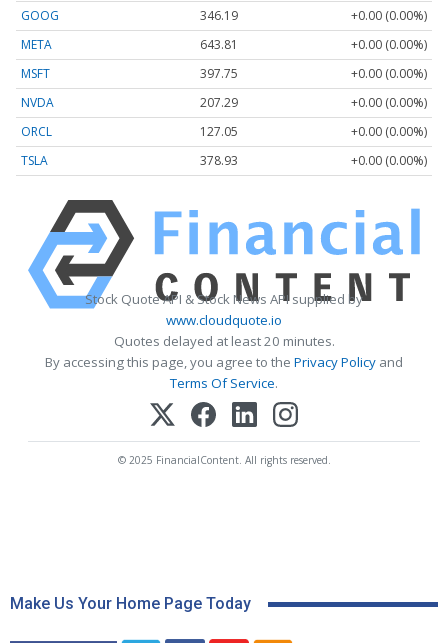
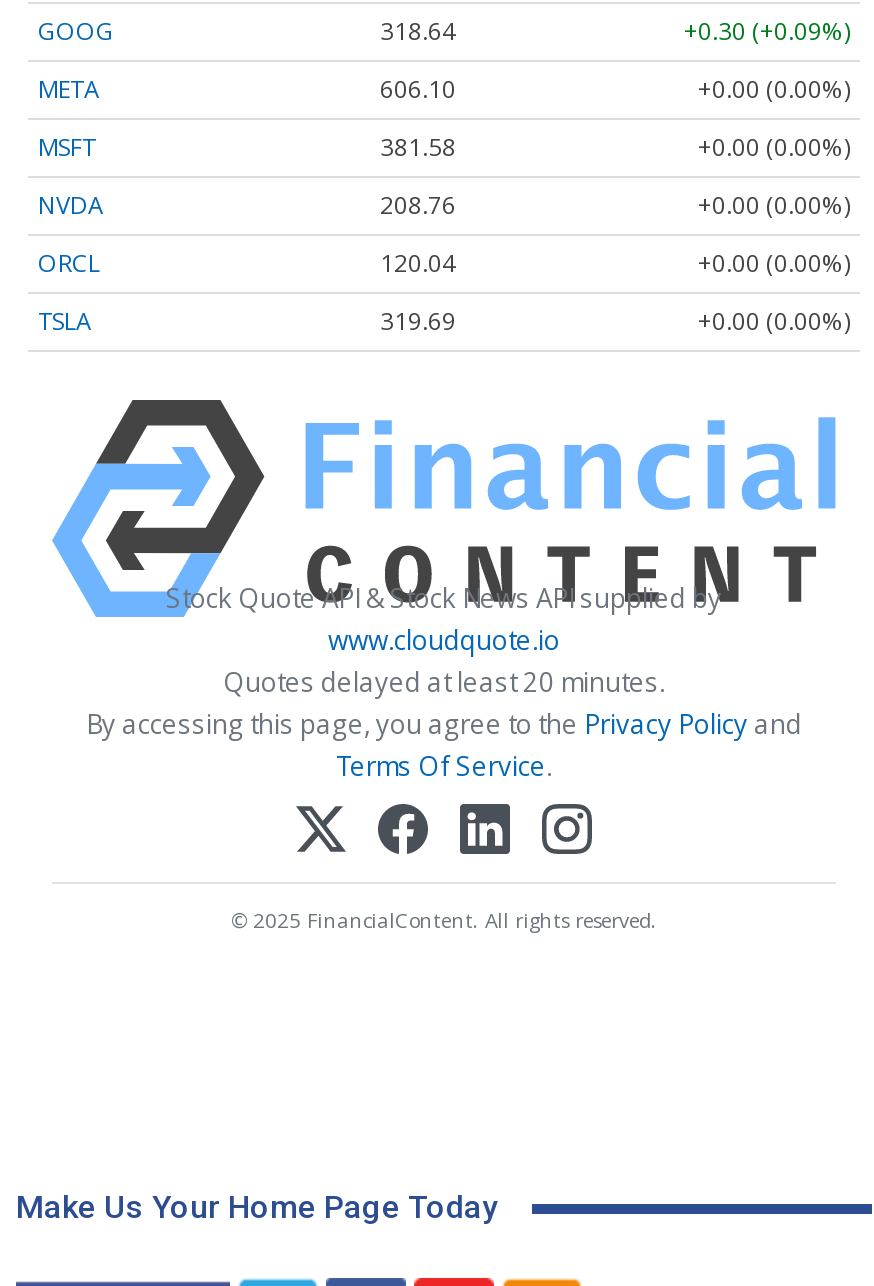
- 346.19
+ 318.64

- +0.00 (0.00%)
+ +0.30 (+0.09%)

- 643.81
+ 606.10

- 397.75
+ 381.58

- 207.29
+ 208.76

- 127.05
+ 120.04

- 378.93
+ 319.69
